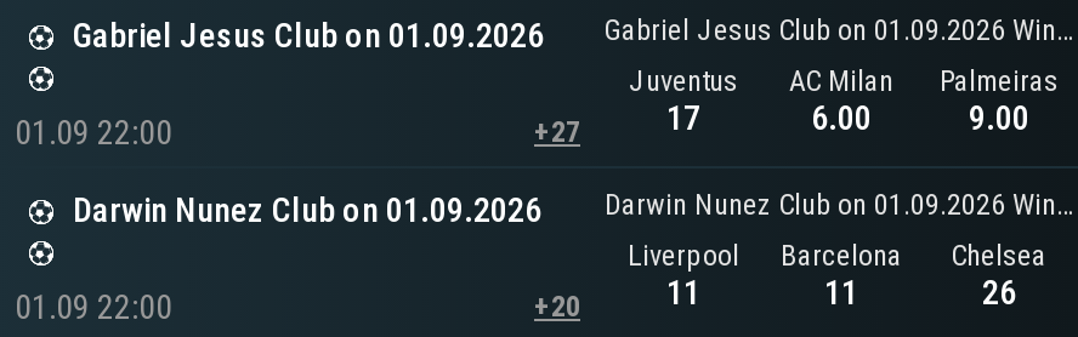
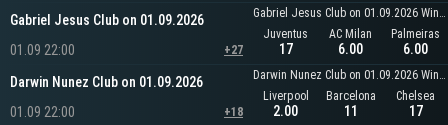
- 9.00
+ 6.00

- 11
+ 2.00

- 26
+ 17

- +20
+ +18
